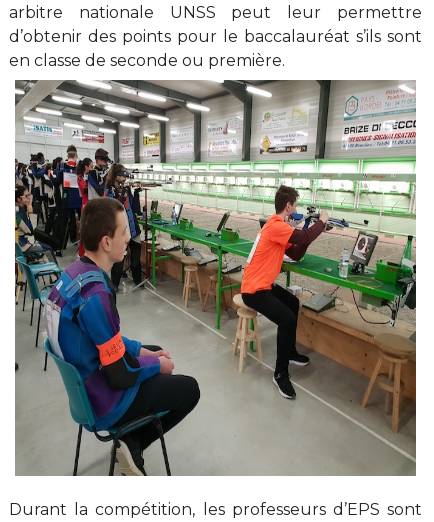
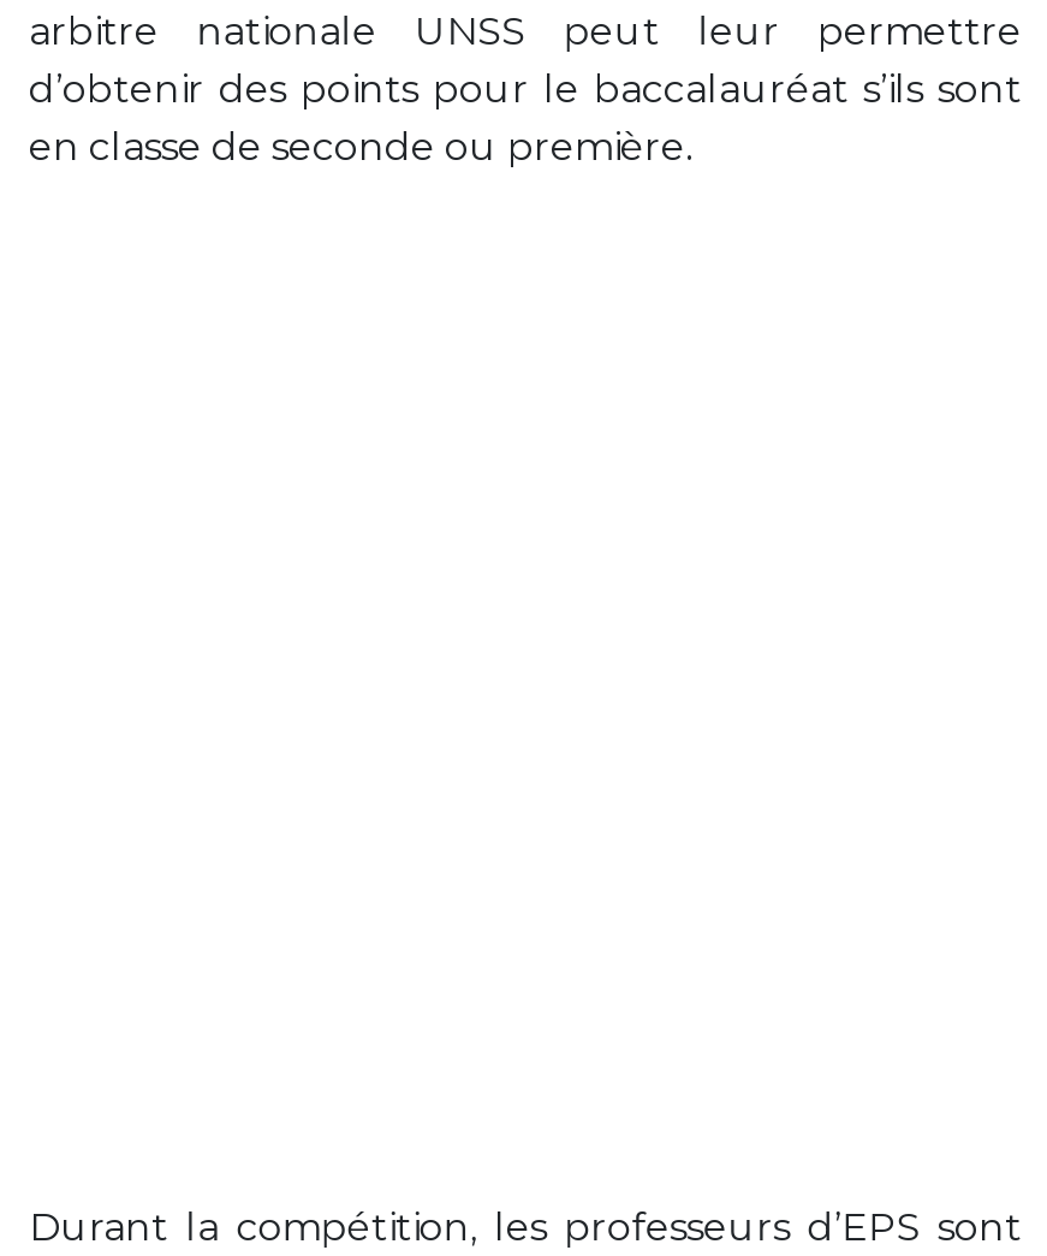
- [image]
